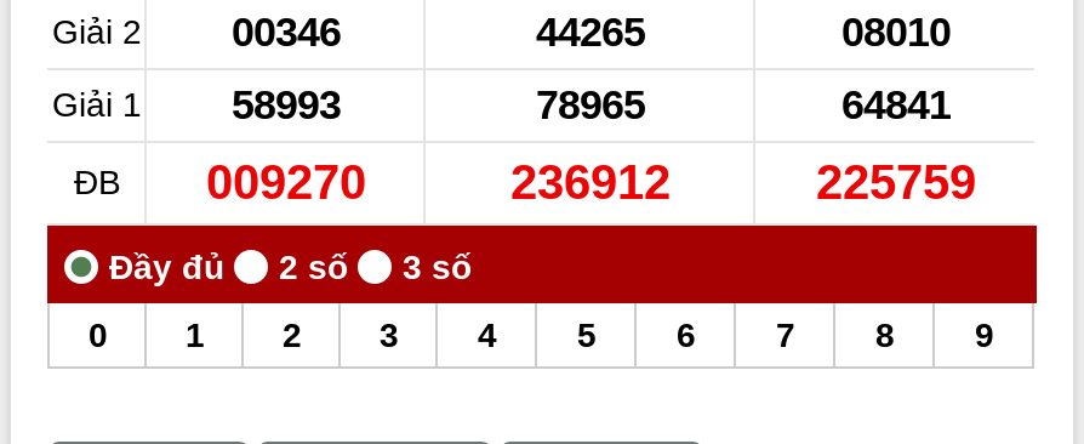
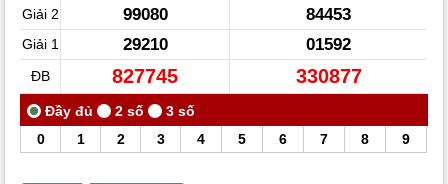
- 00346
- 44265
- 08010
+ 99080
+ 84453

- 58993
- 78965
- 64841
+ 29210
+ 01592

- 009270
- 236912
- 225759
+ 827745
+ 330877
